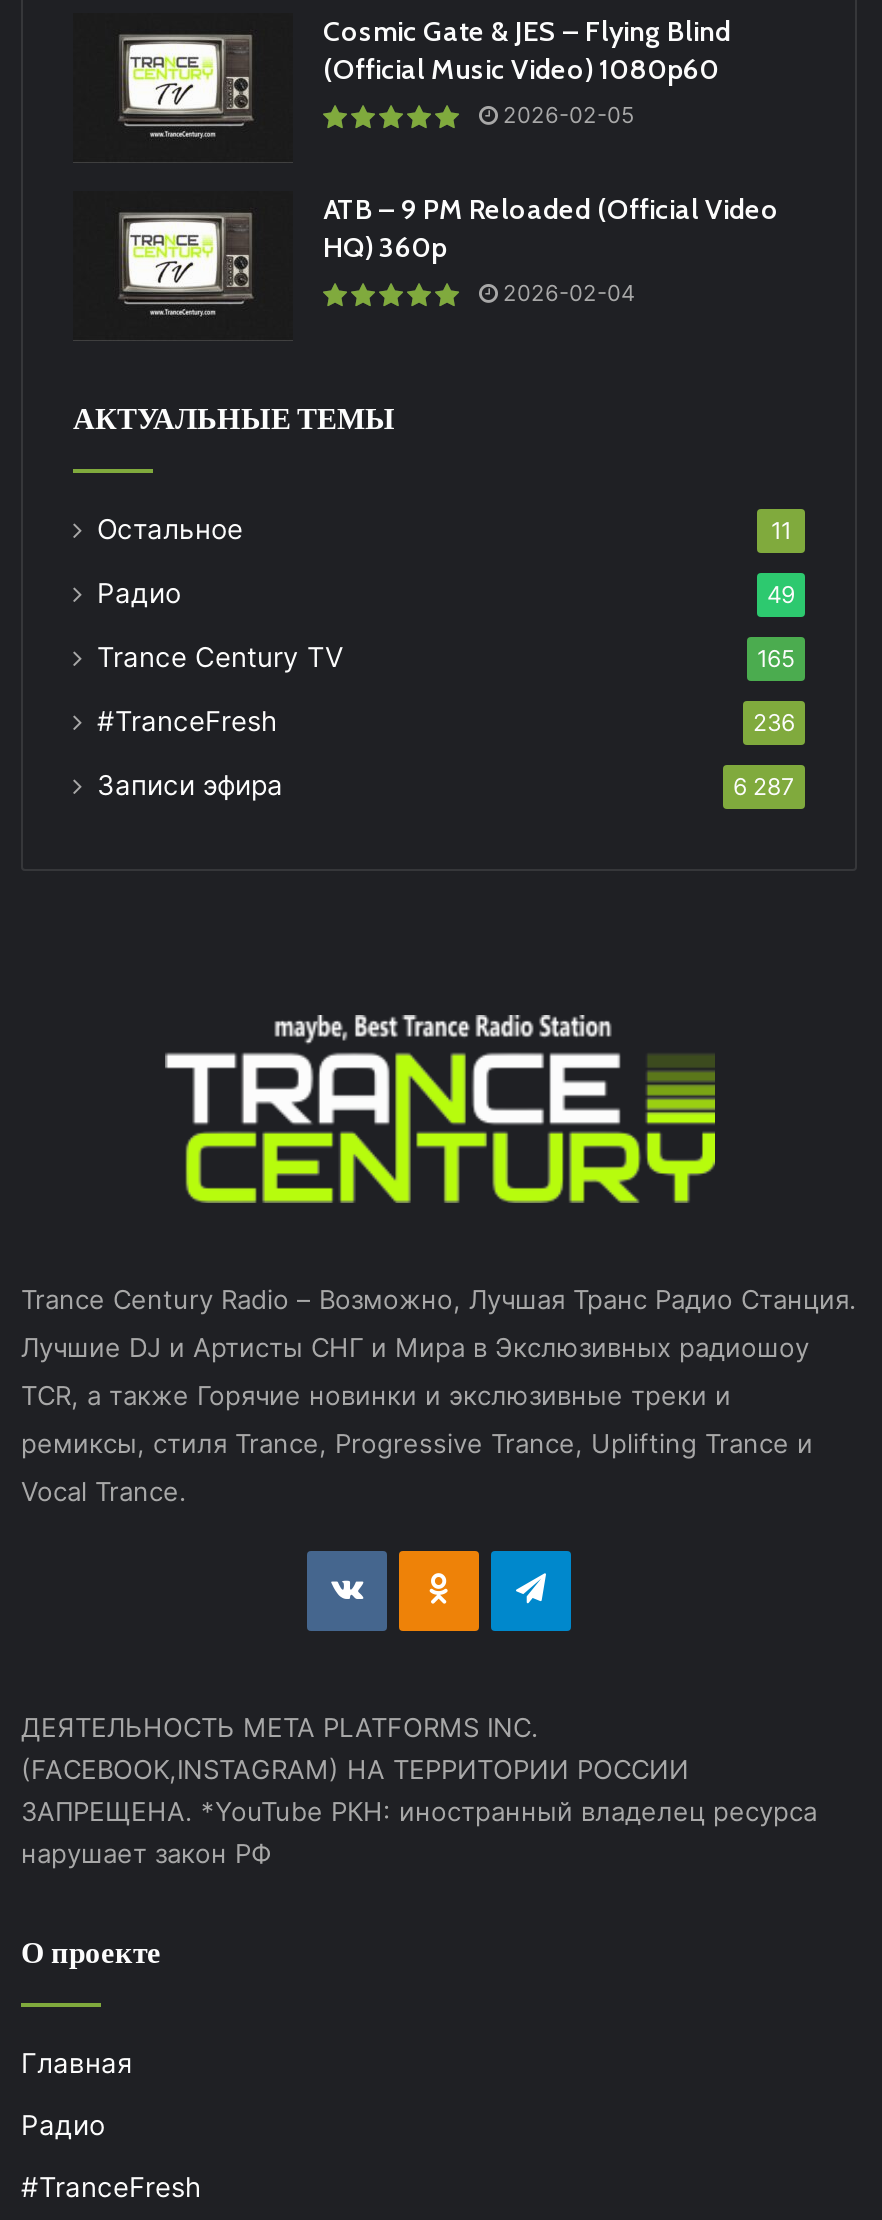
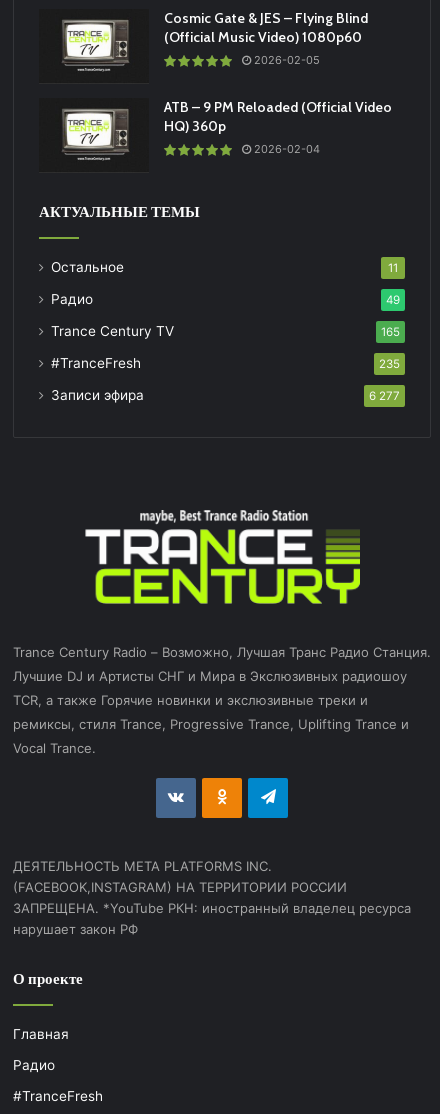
- 236
+ 235

- 6 287
+ 6 277
